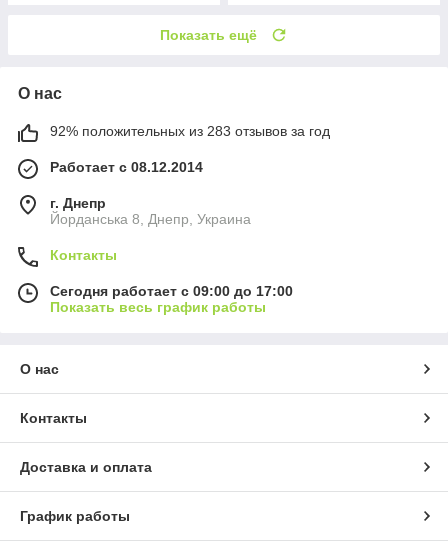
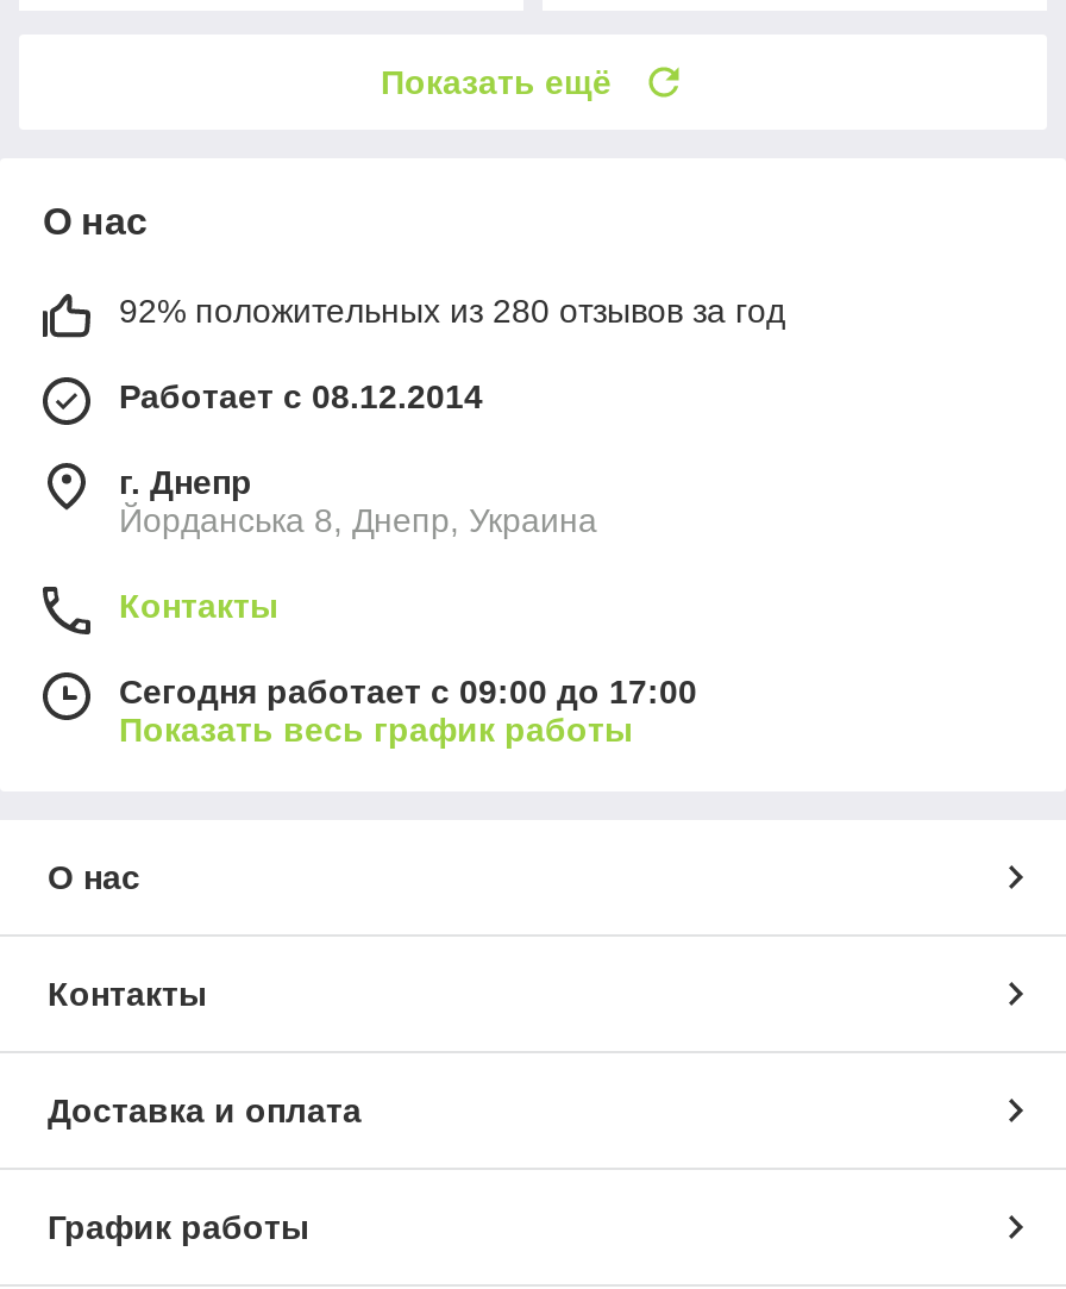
- 92% положительных из 283 отзывов за год
+ 92% положительных из 280 отзывов за год
